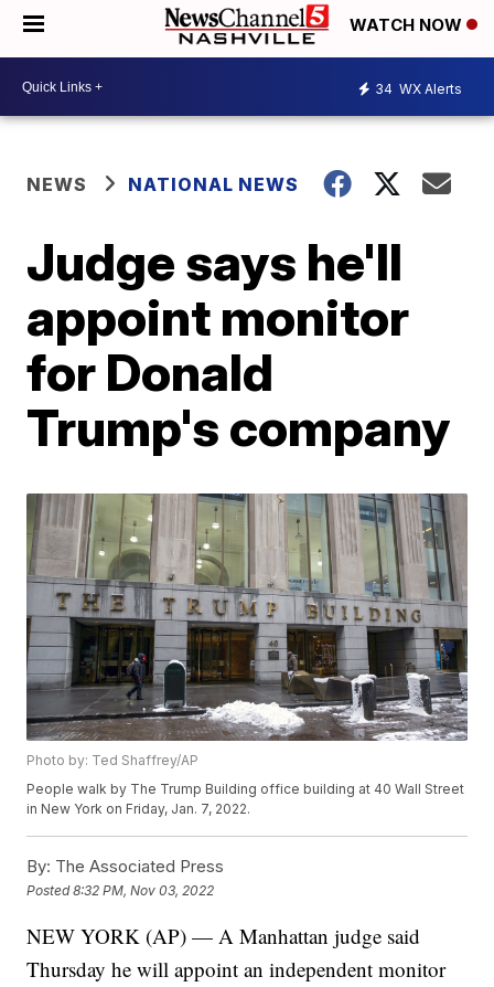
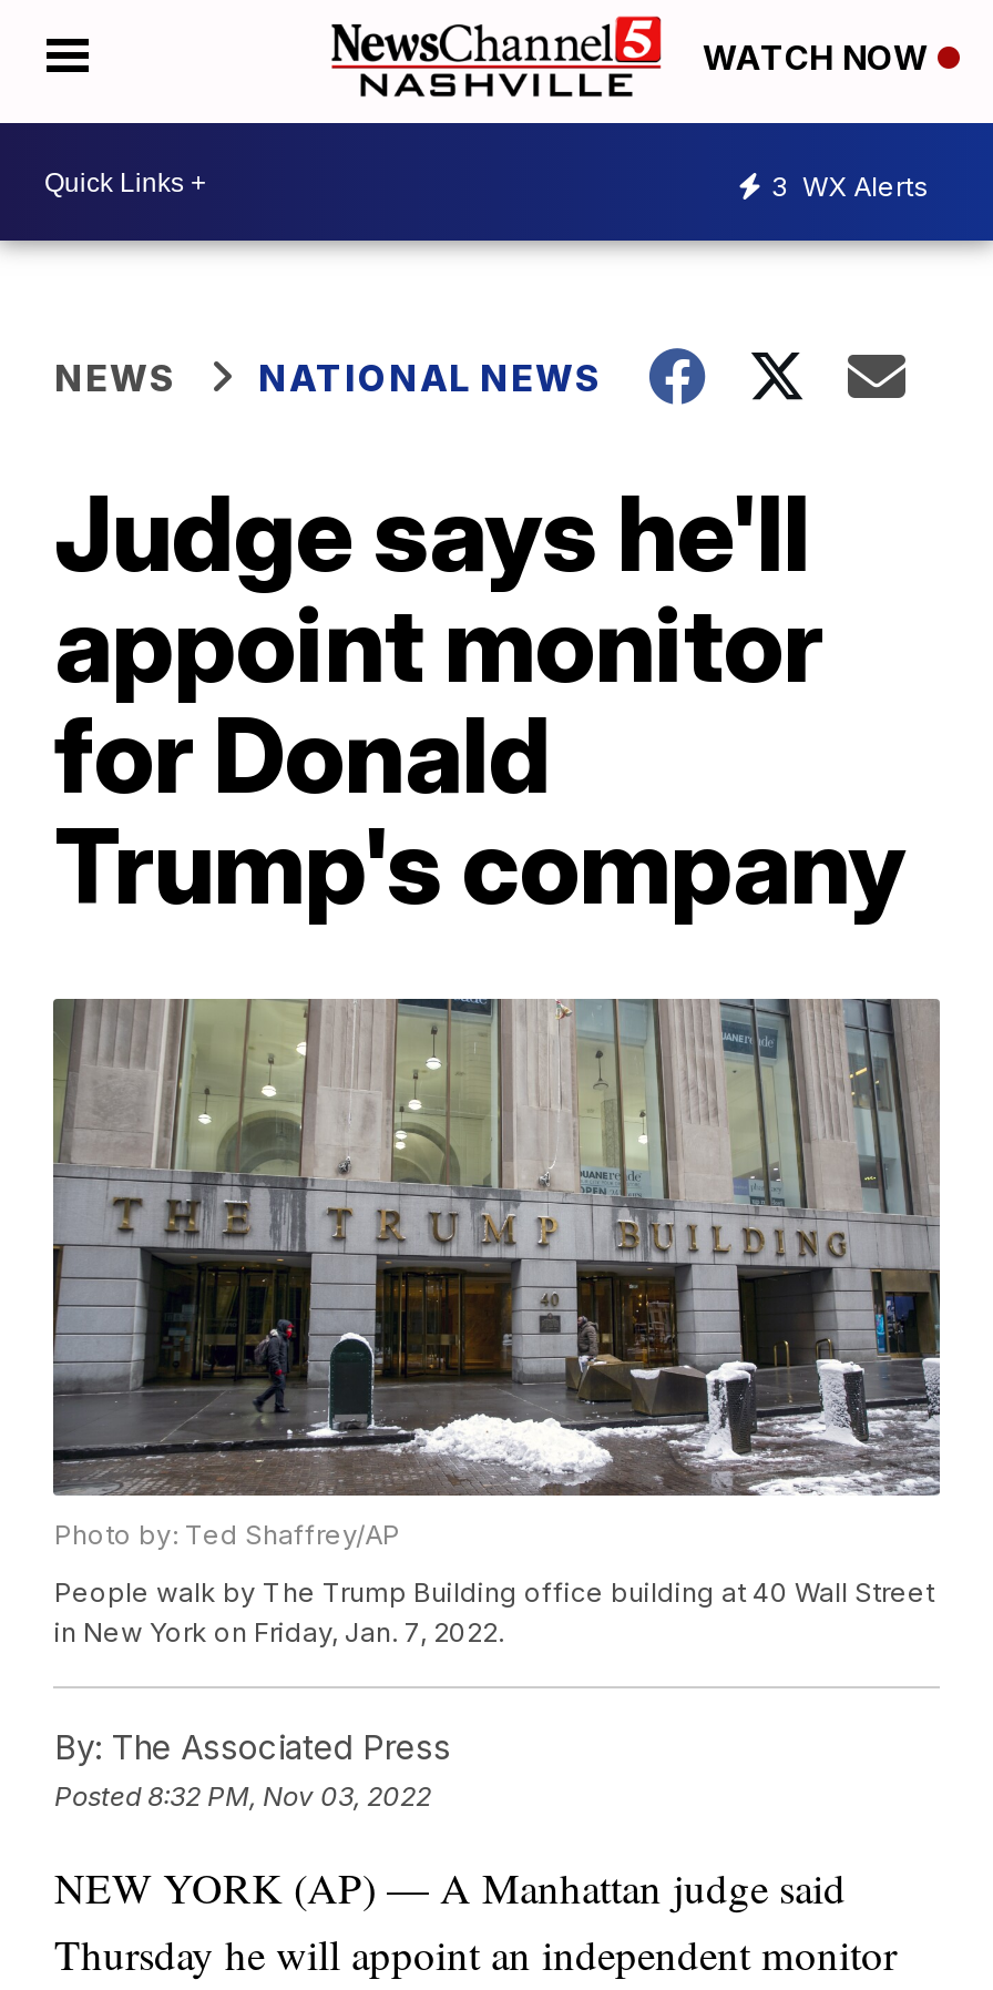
- 34 WX Alerts
+ 3 WX Alerts
